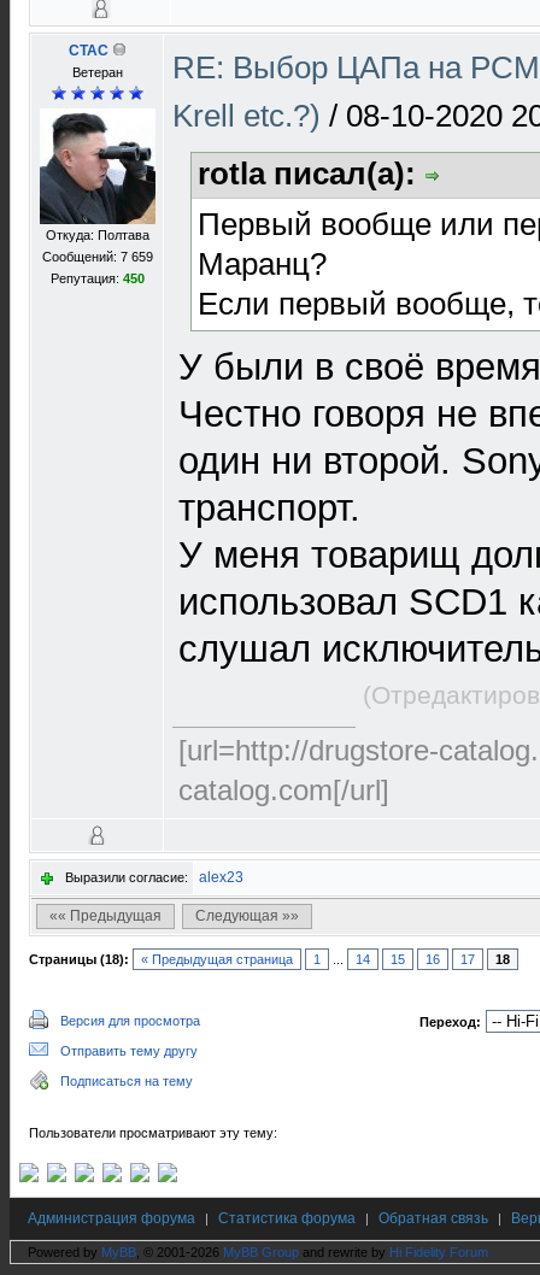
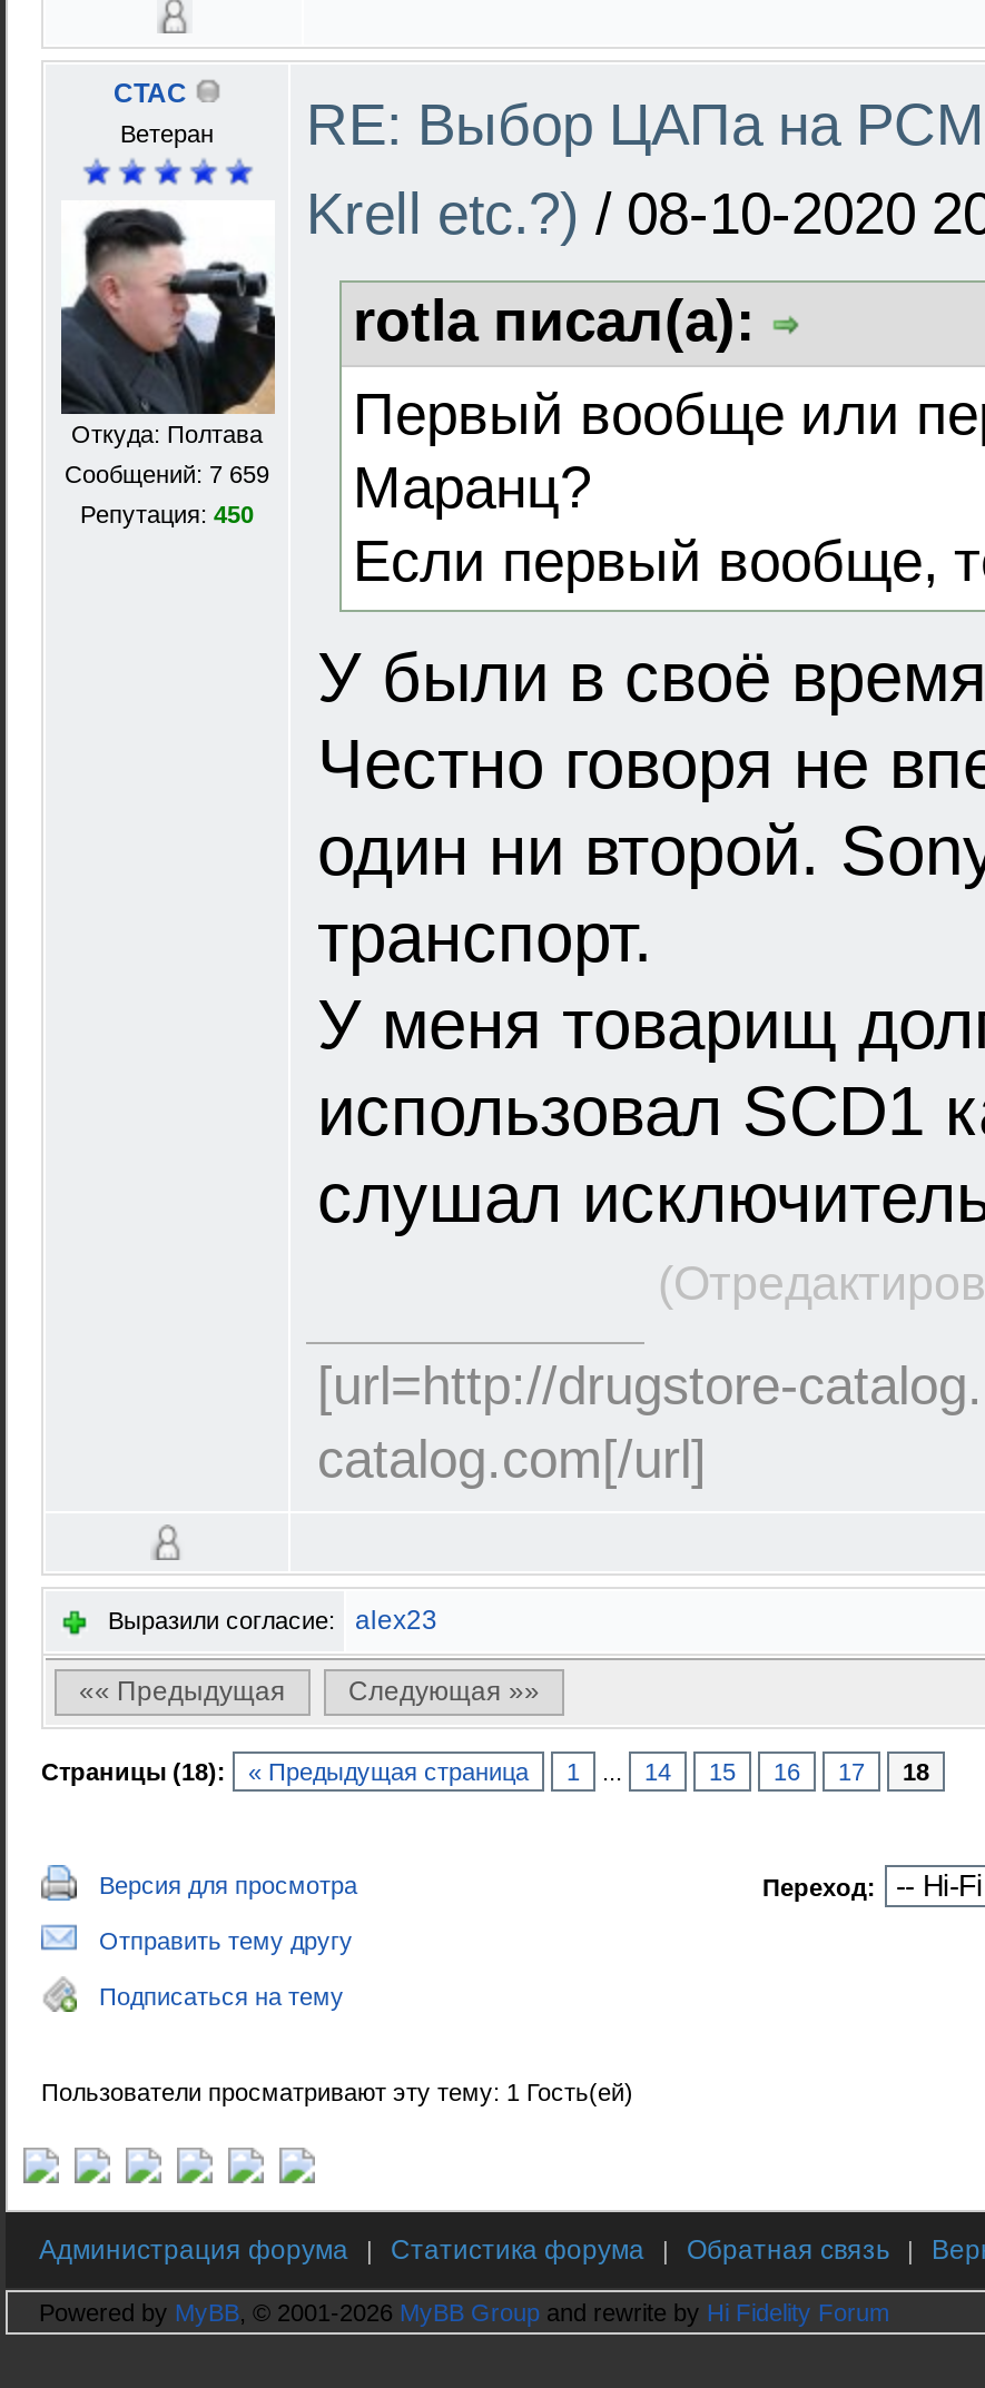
- Пользователи просматривают эту тему:
+ Пользователи просматривают эту тему: 1 Гость(ей)
